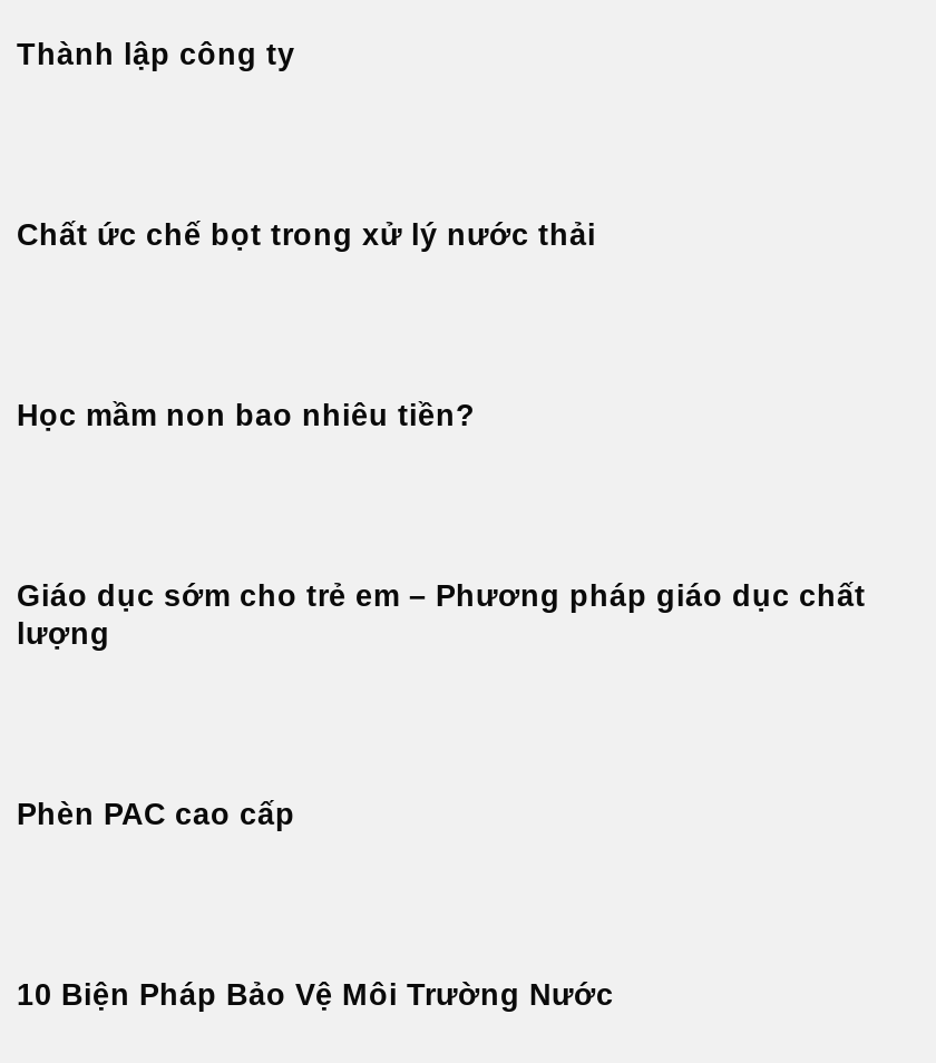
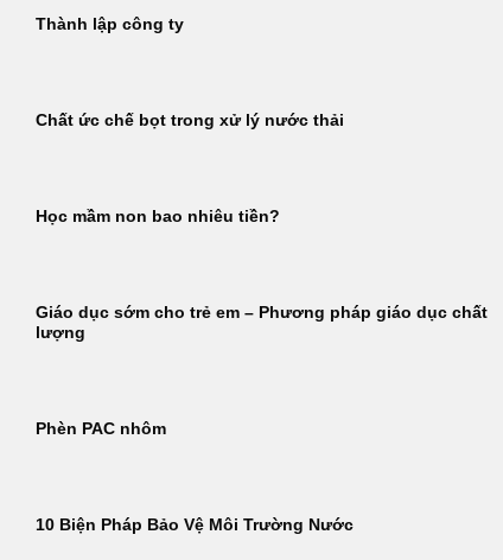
- Phèn PAC cao cấp
+ Phèn PAC nhôm
